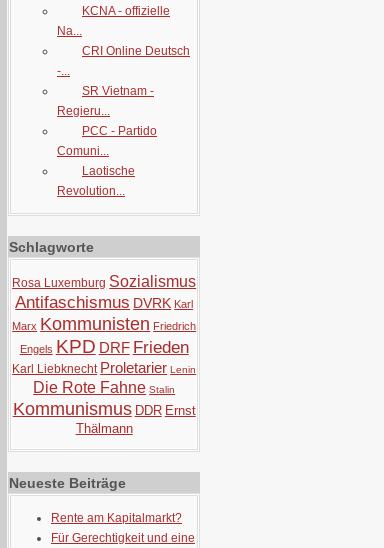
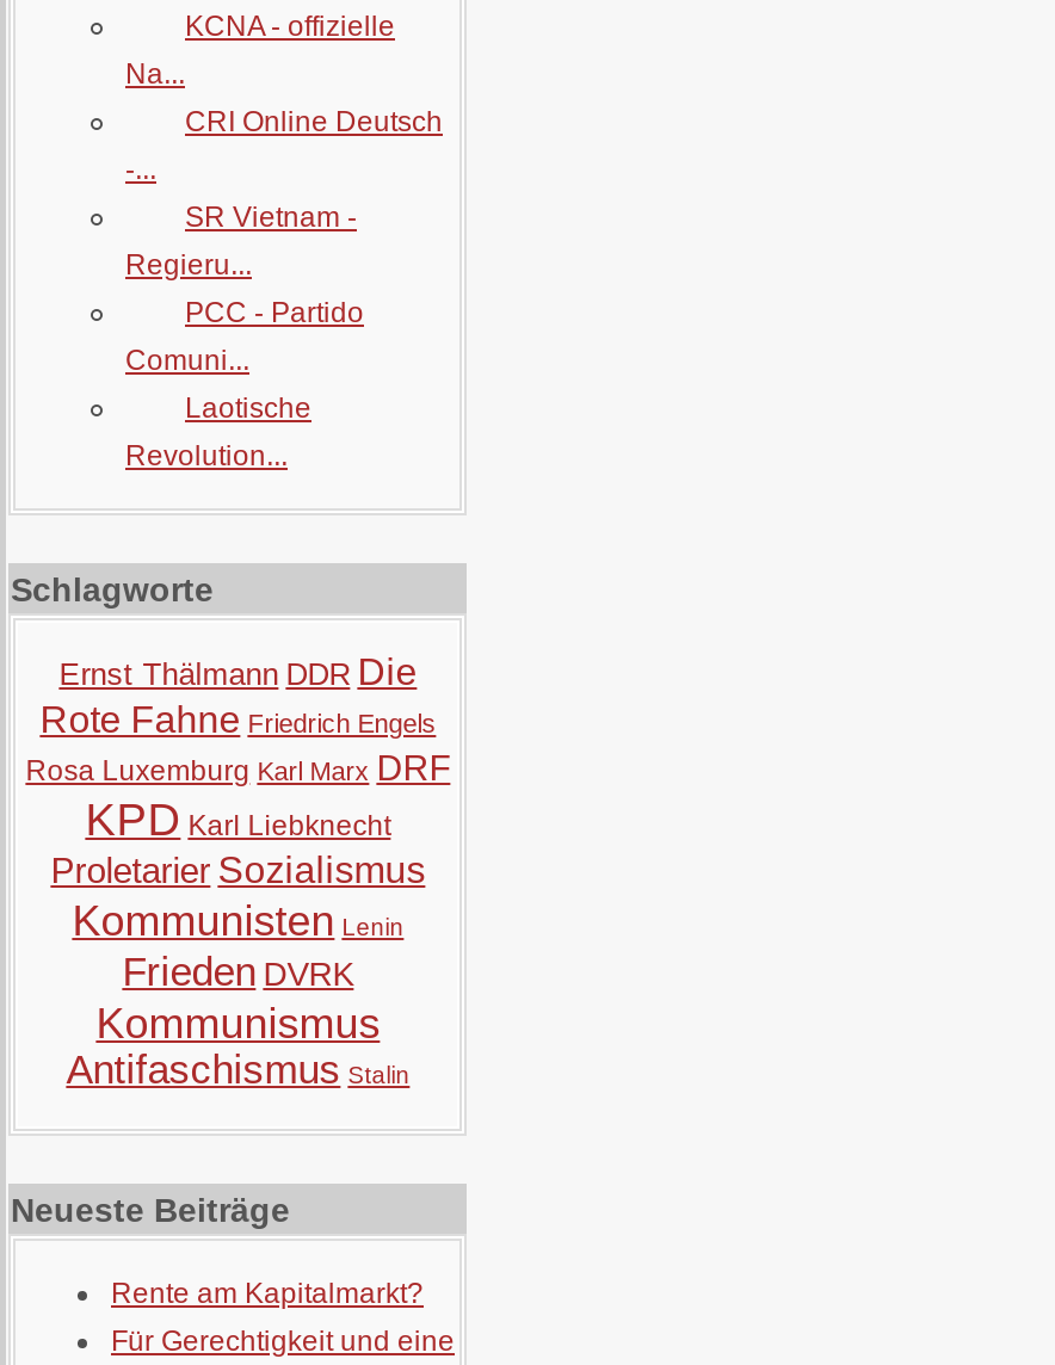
- Rosa Luxemburg Sozialismus
- Antifaschismus DVRK Karl
- Marx Kommunisten Friedrich
- Engels KPD DRF Frieden
- Karl Liebknecht Proletarier Lenin
- Die Rote Fahne Stalin
- Kommunismus DDR Ernst
- Thälmann
+ Ernst Thälmann DDR Die
+ Rote Fahne Friedrich Engels
+ Rosa Luxemburg Karl Marx DRF
+ KPD Karl Liebknecht
+ Proletarier Sozialismus
+ Kommunisten Lenin
+ Frieden DVRK
+ Kommunismus
+ Antifaschismus Stalin
